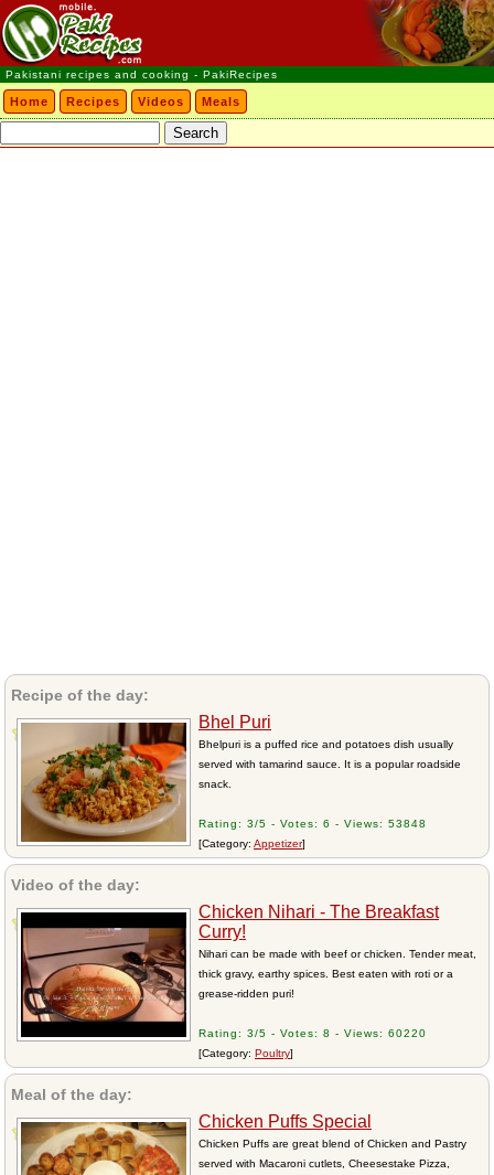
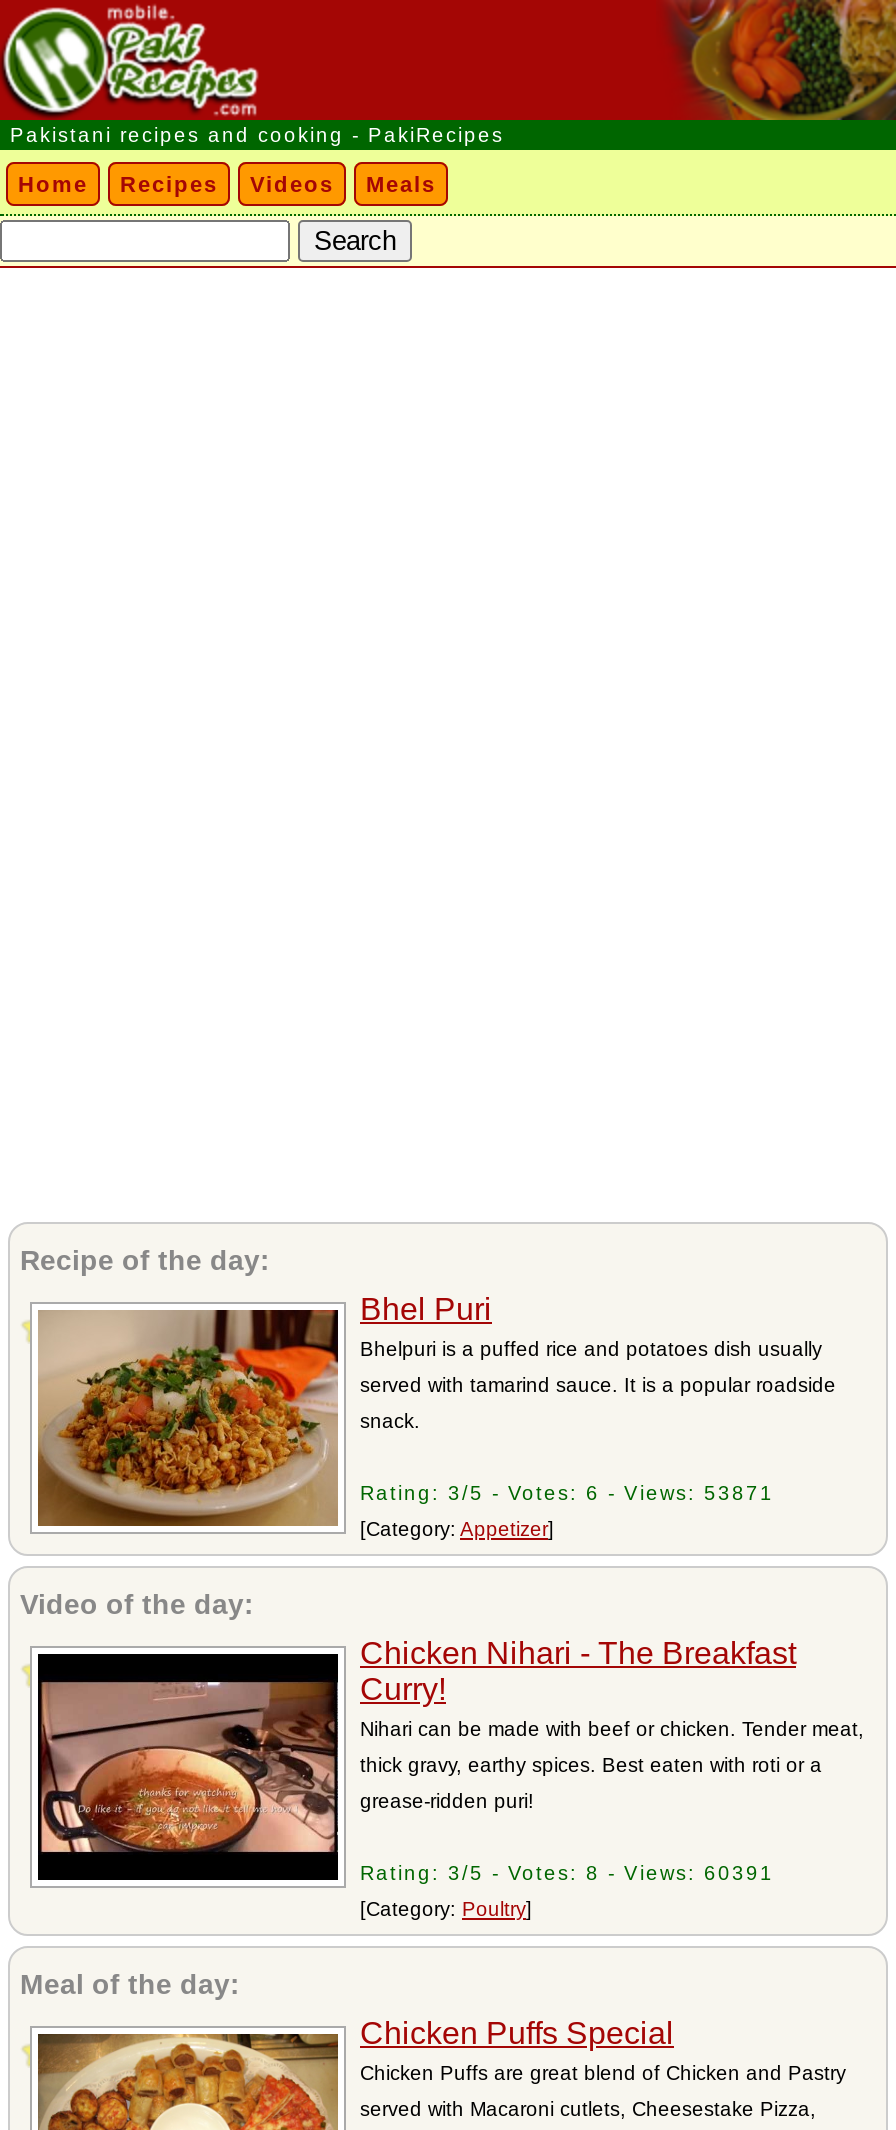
- Rating: 3/5 - Votes: 6 - Views: 53848
+ Rating: 3/5 - Votes: 6 - Views: 53871

- Rating: 3/5 - Votes: 8 - Views: 60220
+ Rating: 3/5 - Votes: 8 - Views: 60391
